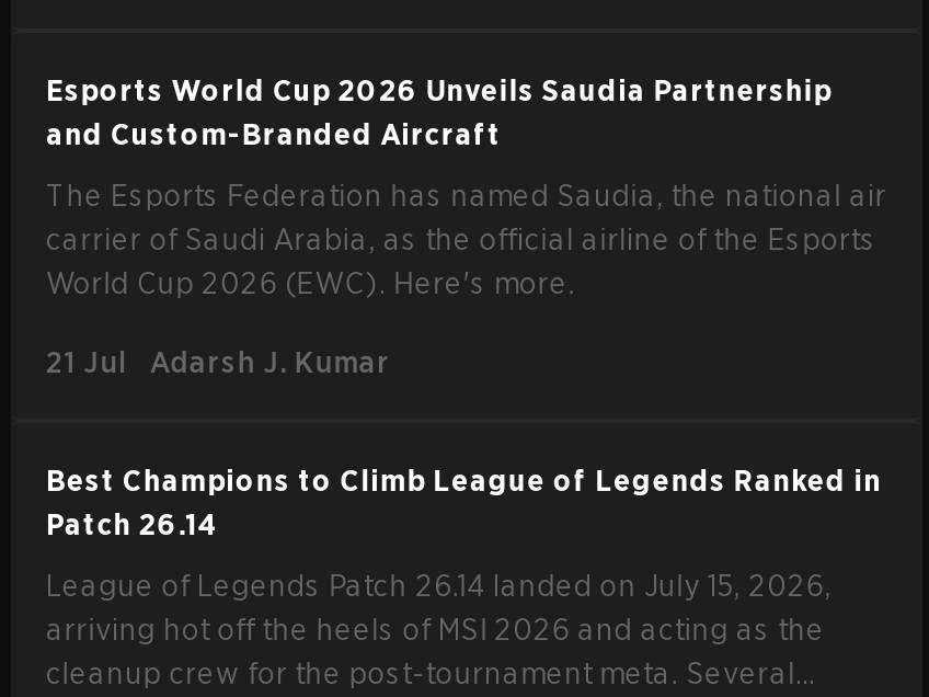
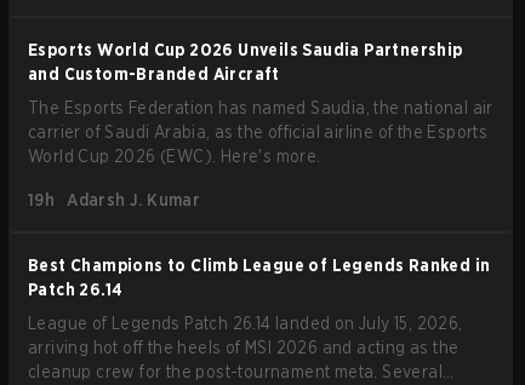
- 21 Jul Adarsh J. Kumar
+ 19h Adarsh J. Kumar
